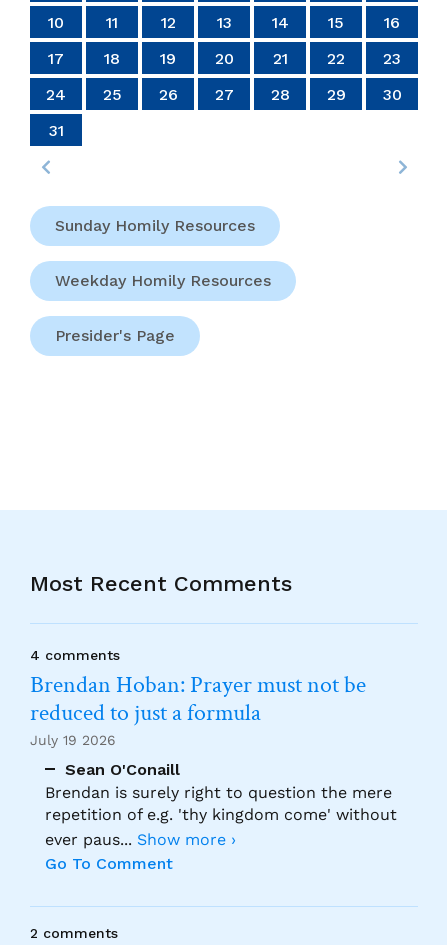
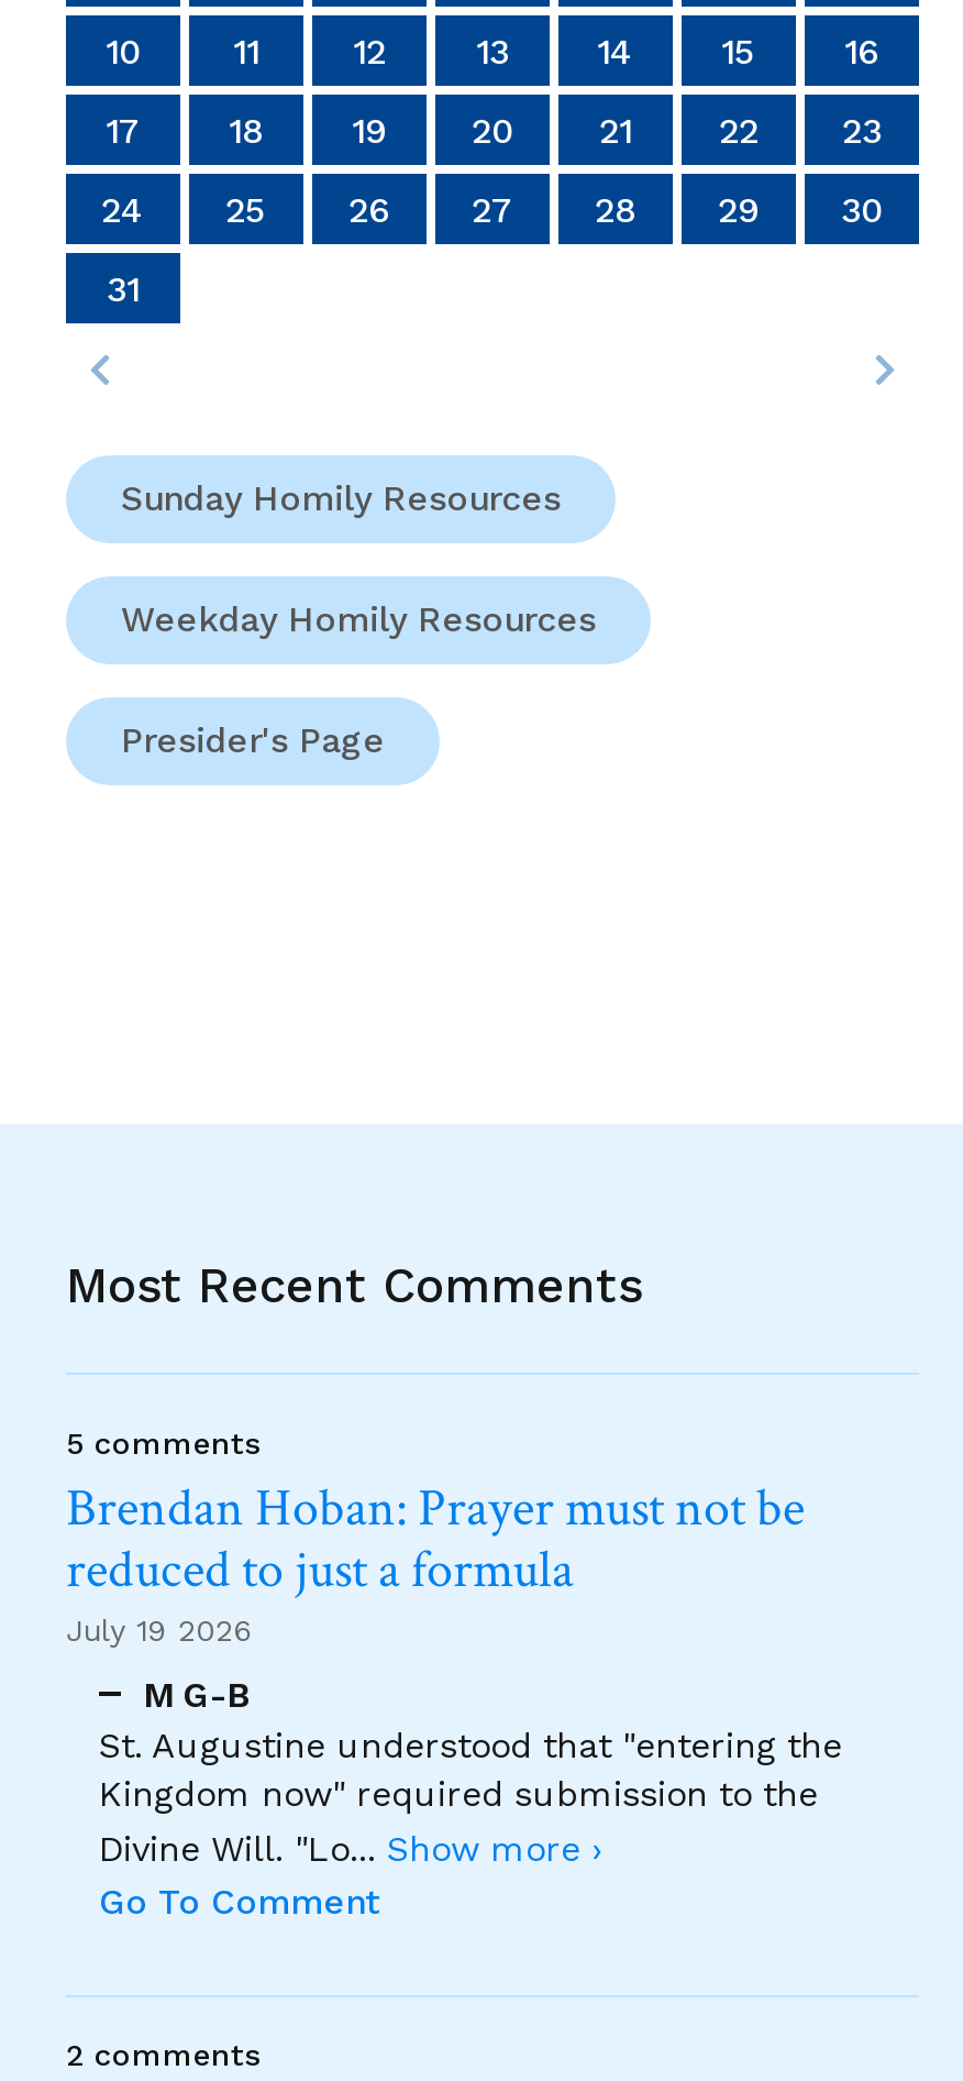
- 4 comments
+ 5 comments

- Sean O'Conaill
- Brendan is surely right to question the mere
- repetition of e.g. 'thy kingdom come' without
- ever paus... Show more ›
+ M G-B
+ St. Augustine understood that "entering the
+ Kingdom now" required submission to the
+ Divine Will. "Lo... Show more ›
